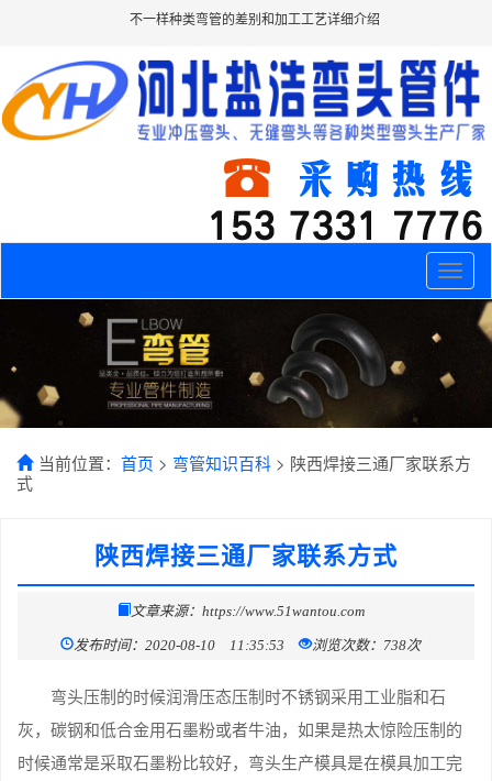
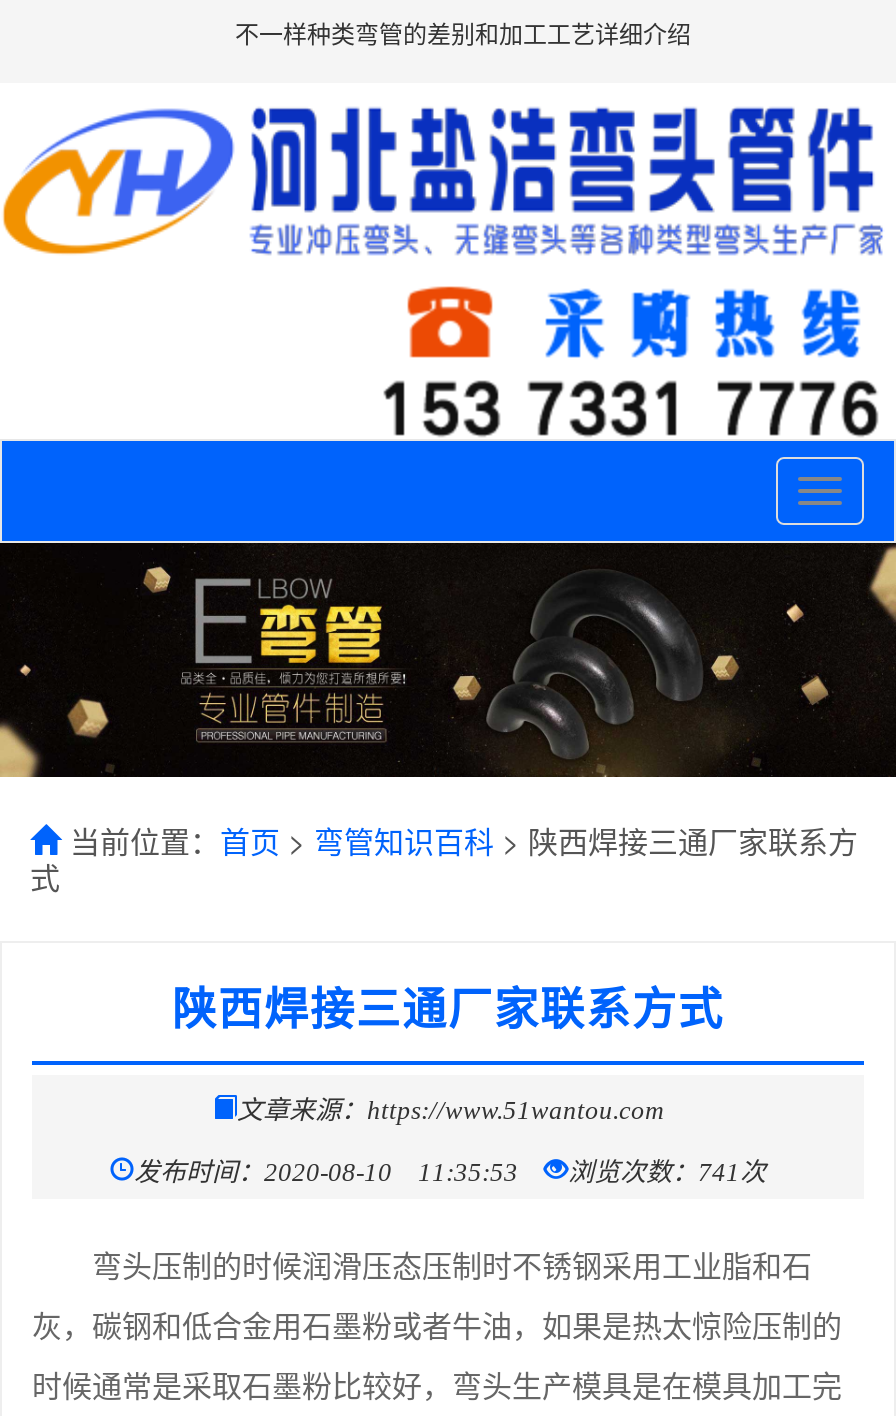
- 发布时间：2020-08-10 11:35:53 浏览次数：738次
+ 发布时间：2020-08-10 11:35:53 浏览次数：741次
